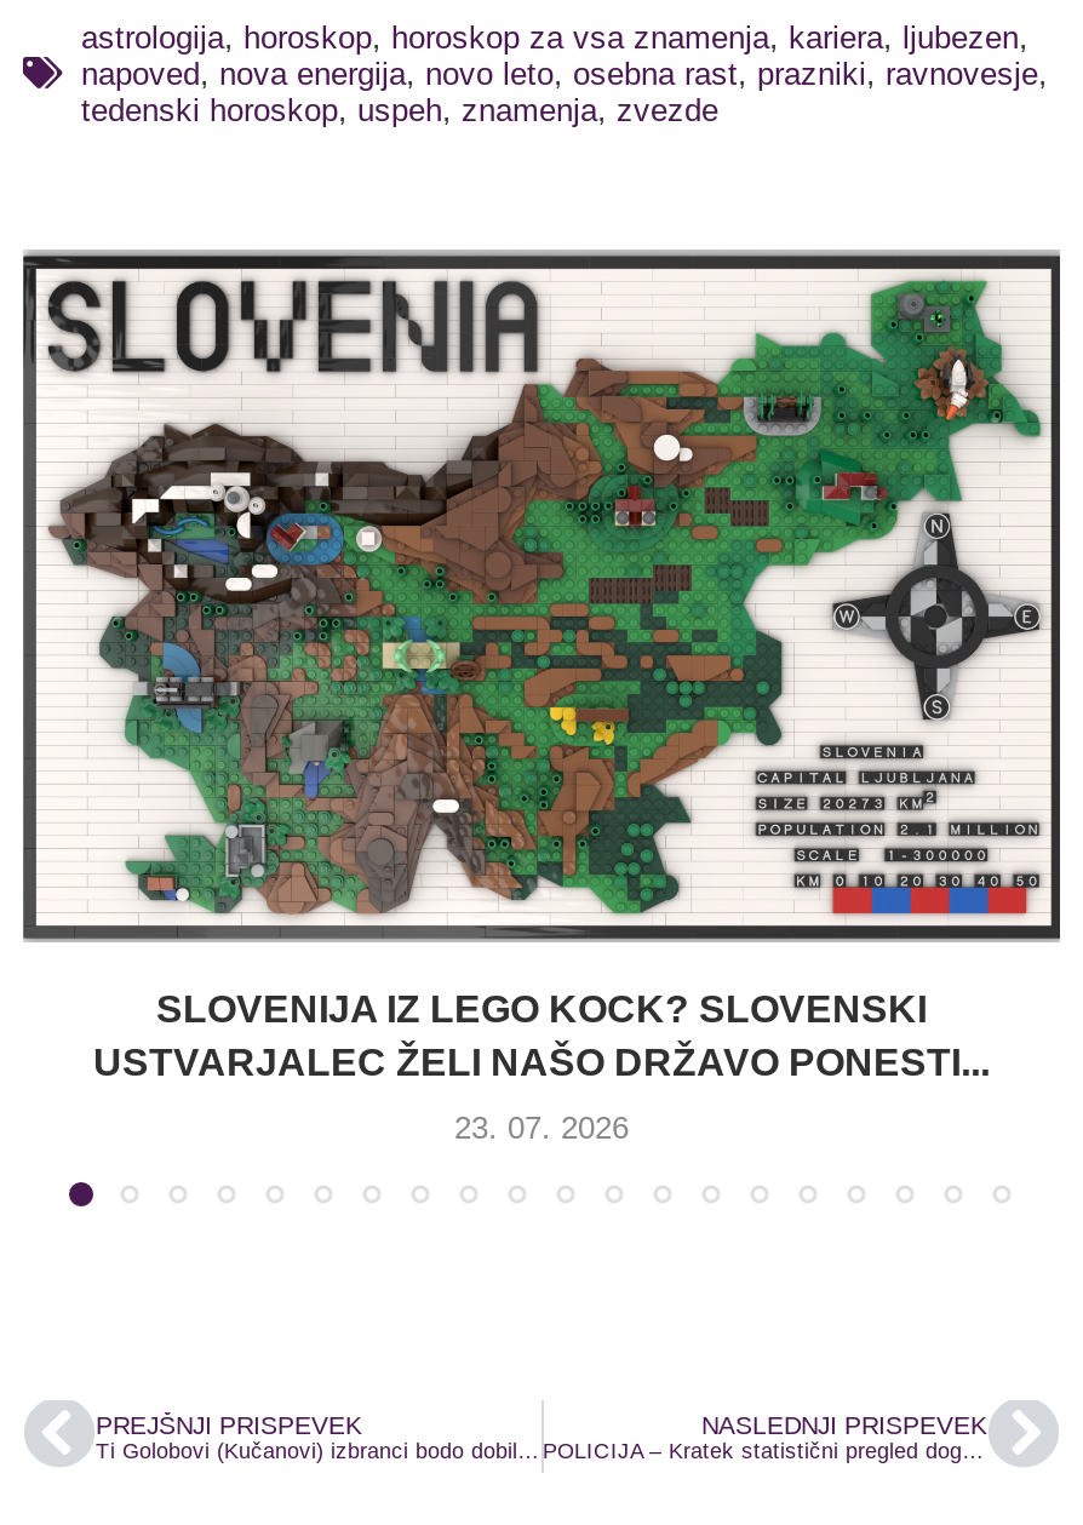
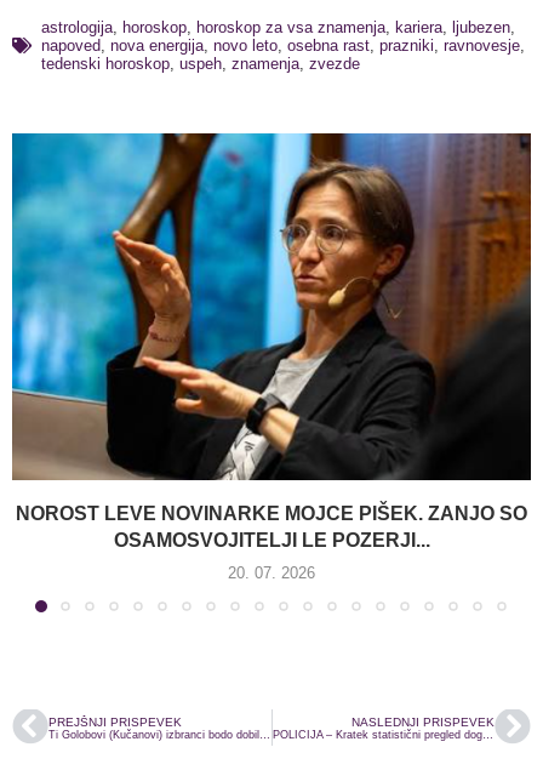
- [image]
- SLOVENIJA IZ LEGO KOCK? SLOVENSKI
- USTVARJALEC ŽELI NAŠO DRŽAVO PONESTI...
+ [image]
+ NOROST LEVE NOVINARKE MOJCE PIŠEK. ZANJO SO
+ OSAMOSVOJITELJI LE POZERJI...

- 23. 07. 2026
+ 20. 07. 2026
